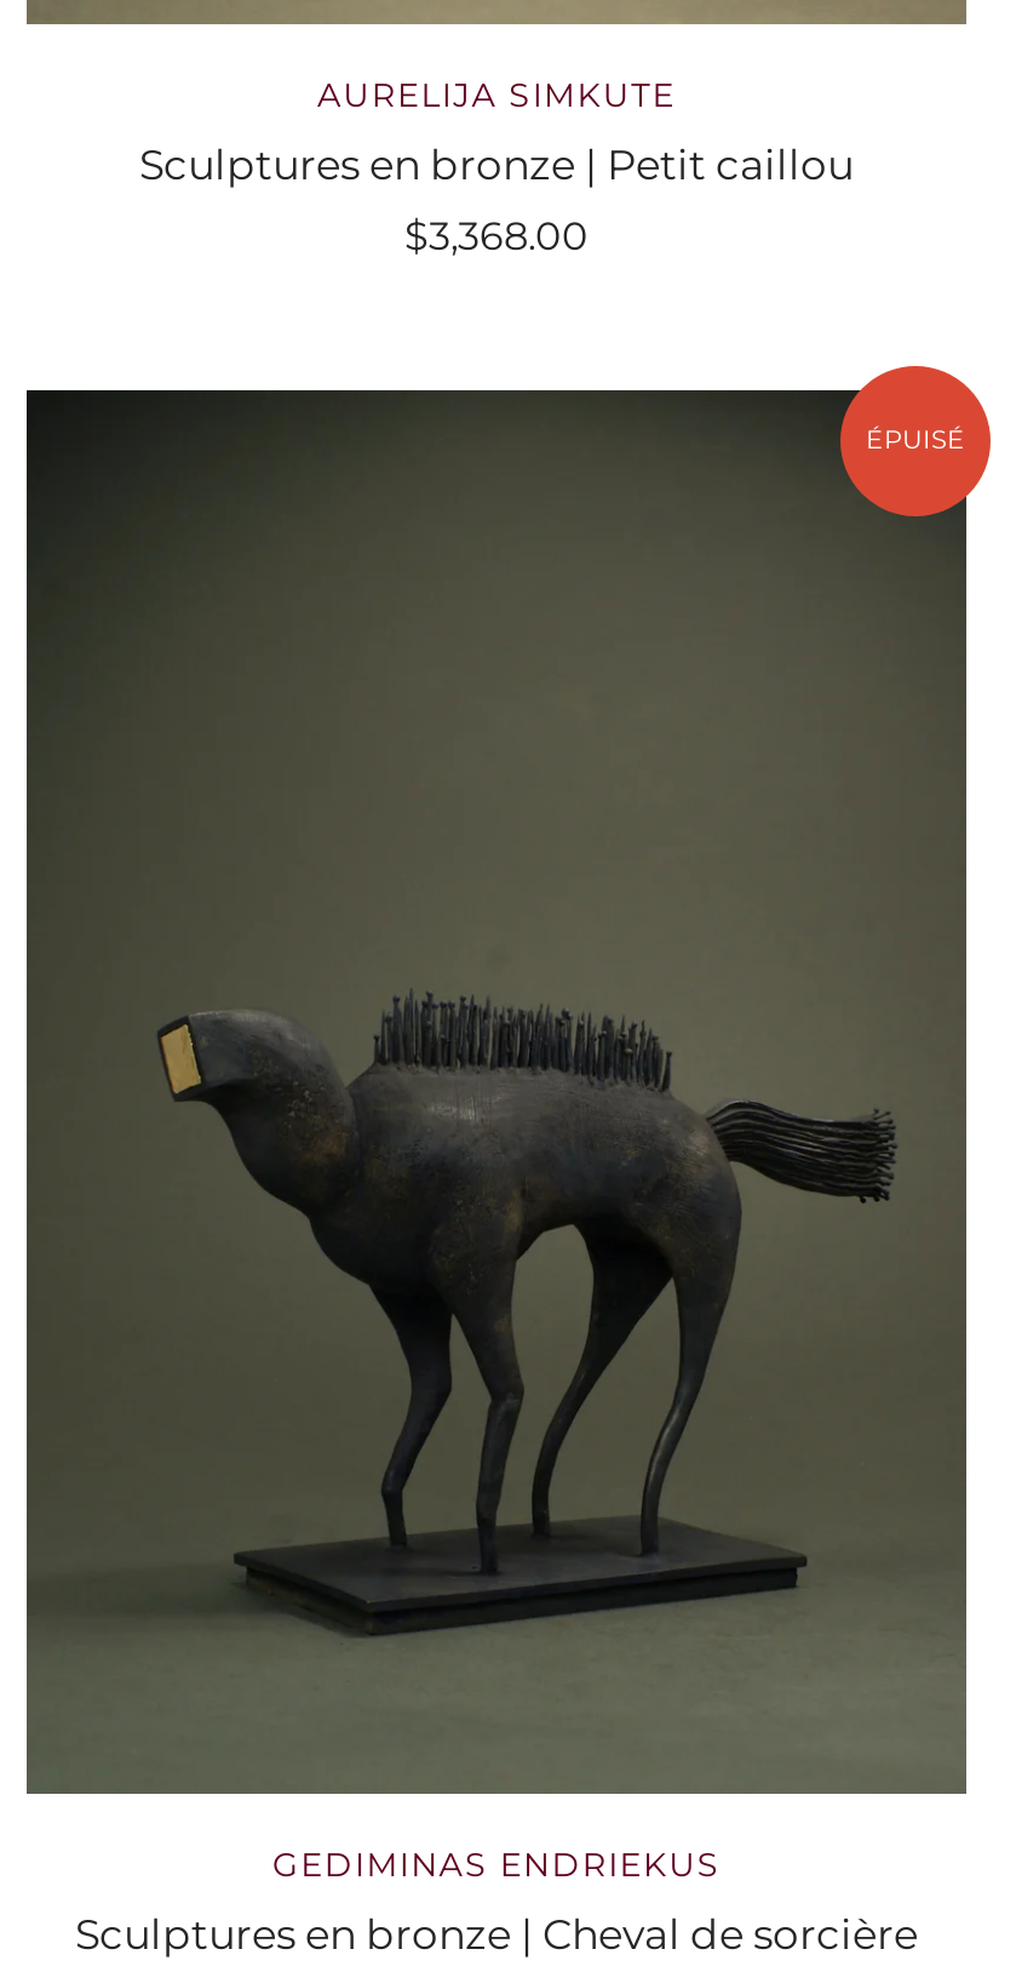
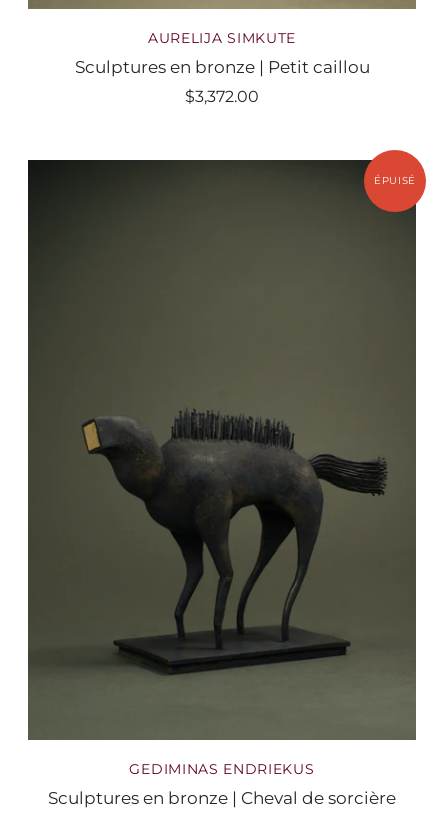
- $3,368.00
+ $3,372.00
